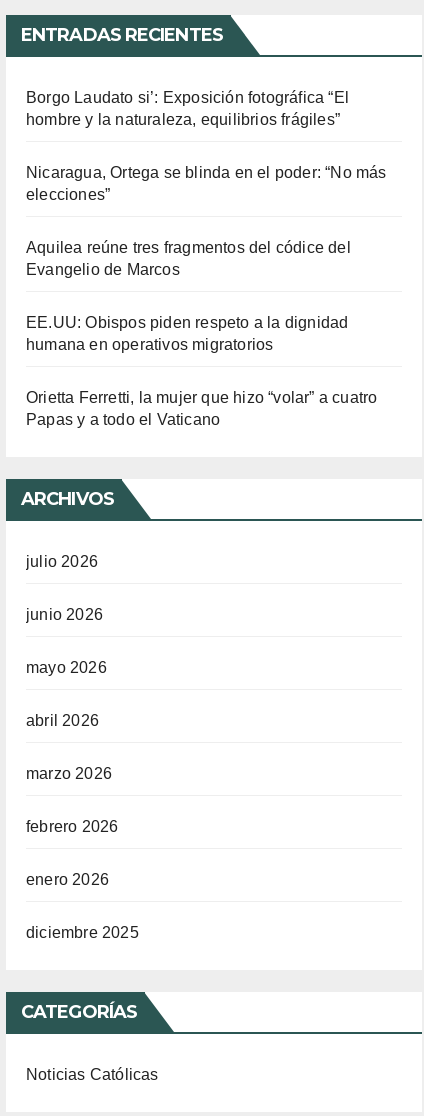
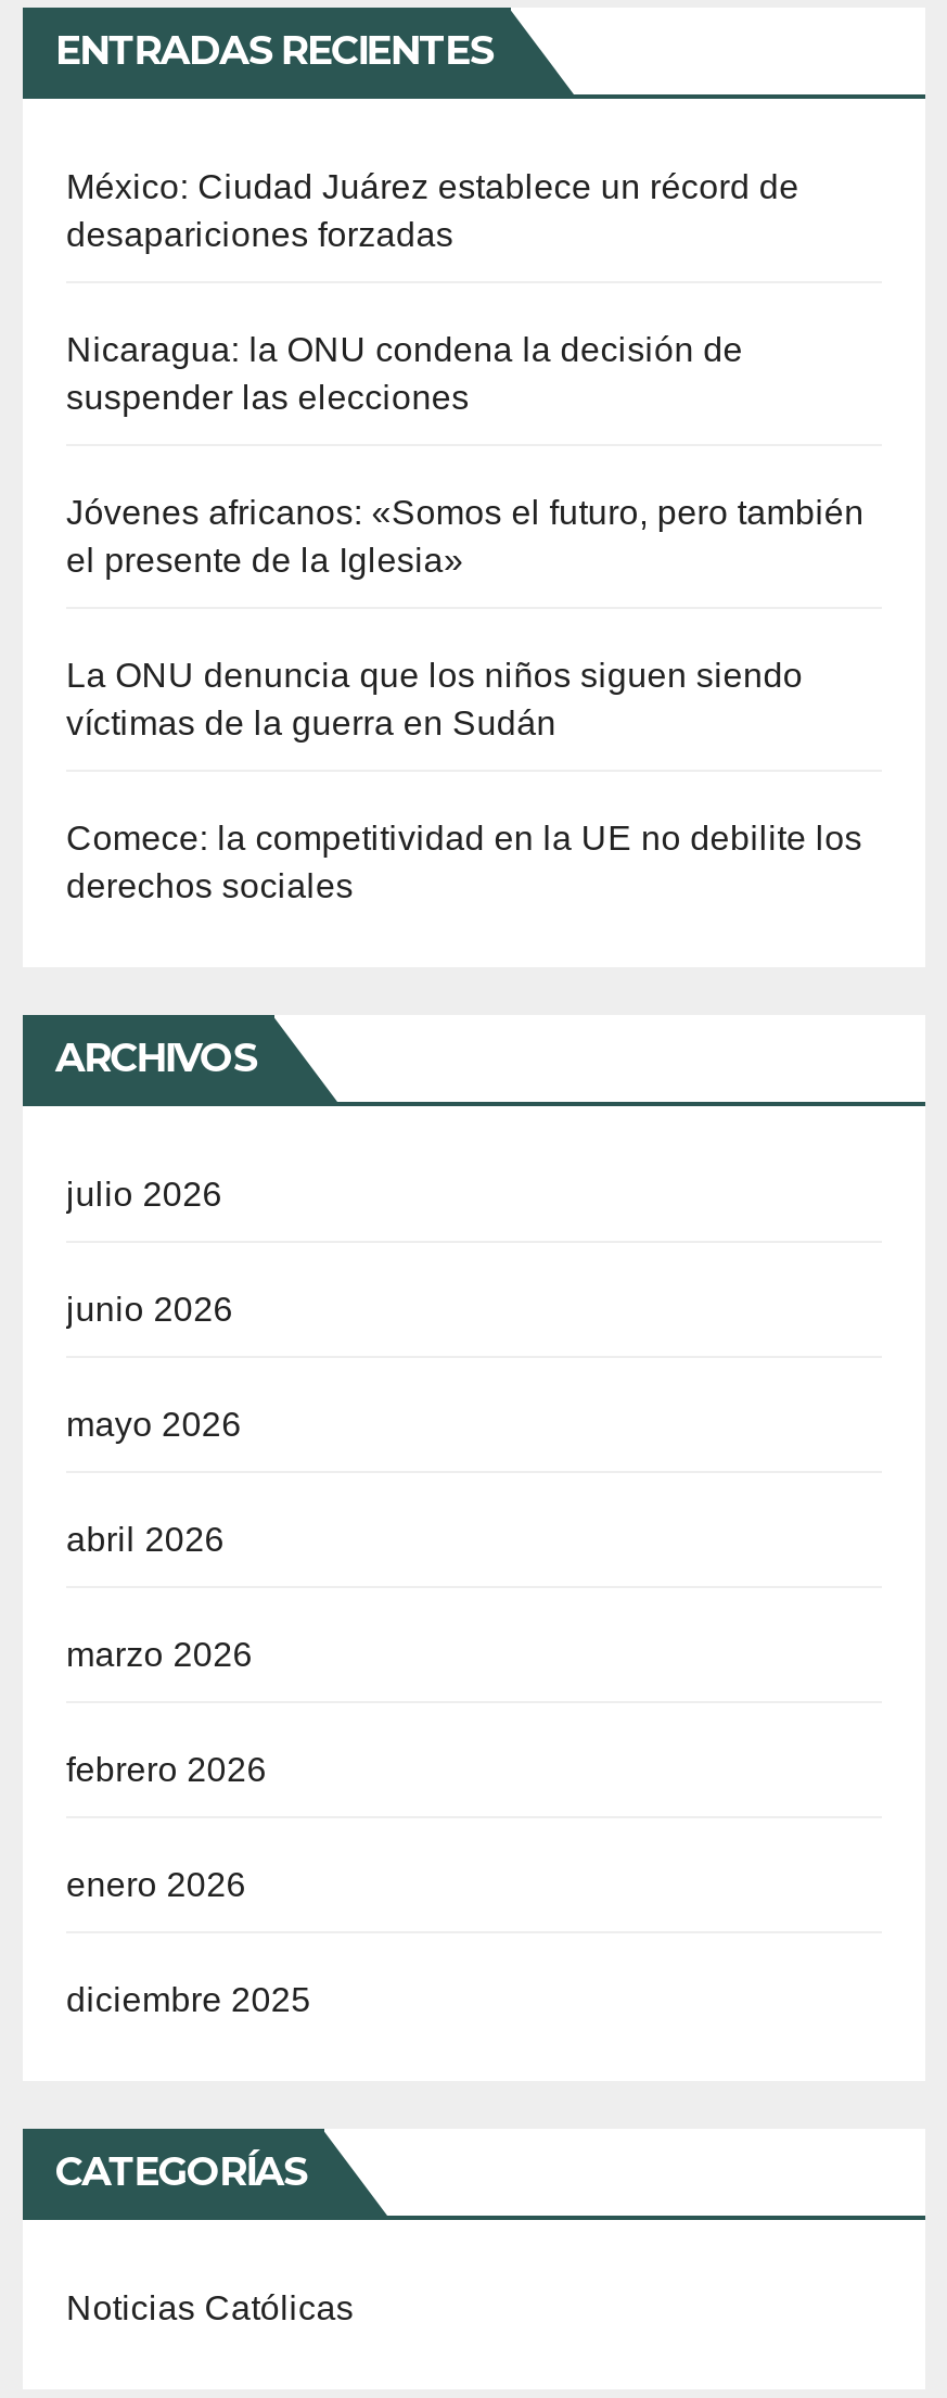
- Borgo Laudato si’: Exposición fotográfica “El
- hombre y la naturaleza, equilibrios frágiles”
+ México: Ciudad Juárez establece un récord de
+ desapariciones forzadas

- Nicaragua, Ortega se blinda en el poder: “No más
- elecciones”
+ Nicaragua: la ONU condena la decisión de
+ suspender las elecciones

- Aquilea reúne tres fragmentos del códice del
- Evangelio de Marcos
+ Jóvenes africanos: «Somos el futuro, pero también
+ el presente de la Iglesia»

- EE.UU: Obispos piden respeto a la dignidad
- humana en operativos migratorios
+ La ONU denuncia que los niños siguen siendo
+ víctimas de la guerra en Sudán

- Orietta Ferretti, la mujer que hizo “volar” a cuatro
- Papas y a todo el Vaticano
+ Comece: la competitividad en la UE no debilite los
+ derechos sociales
